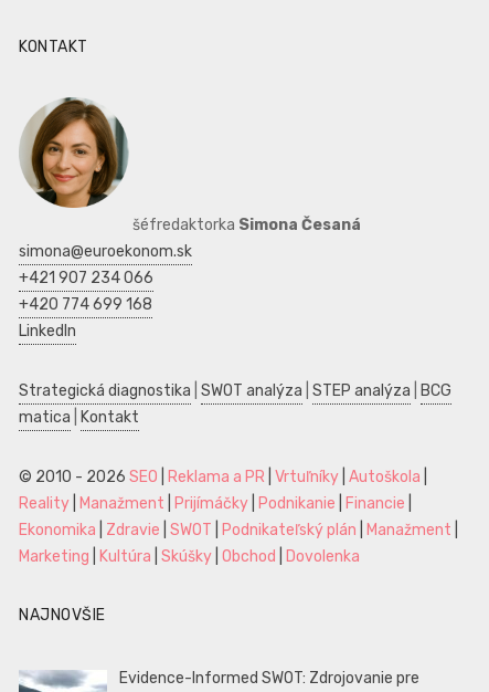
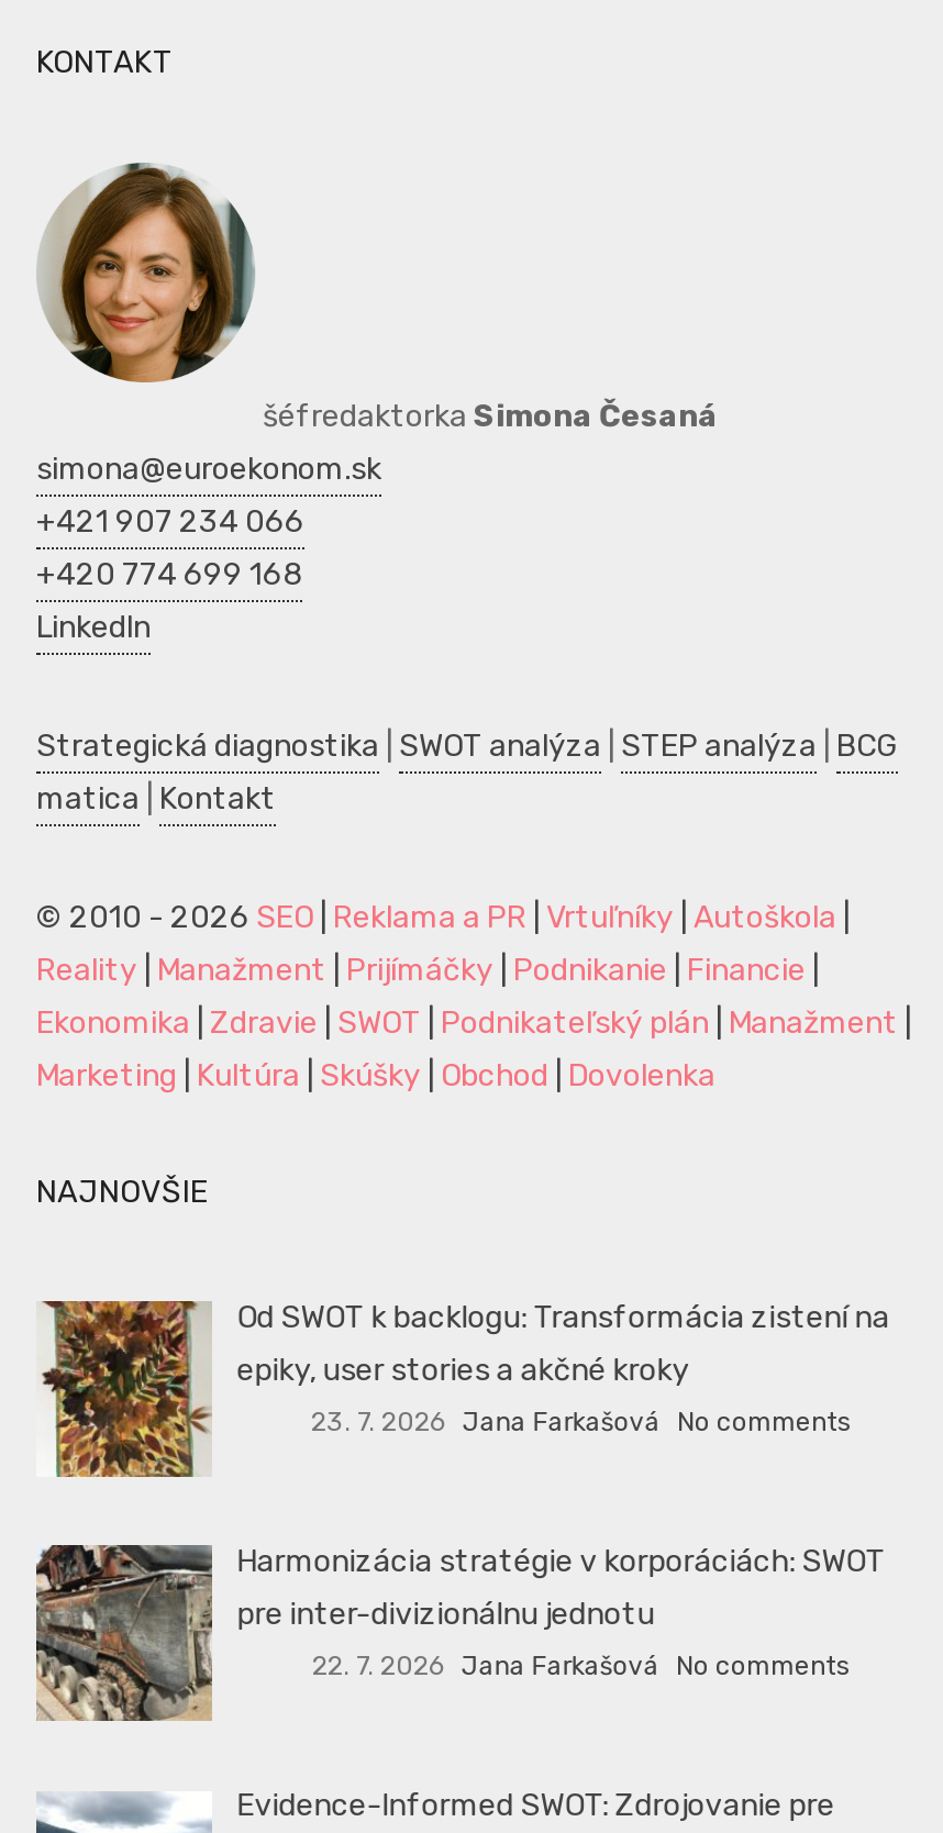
+ [image]
+ Harmonizácia stratégie v korporáciách: SWOT
+ pre inter-divizionálnu jednotu
+ 22. 7. 2026 Jana Farkašová No comments

+ [image]
+ Od SWOT k backlogu: Transformácia zistení na
+ epiky, user stories a akčné kroky
+ 23. 7. 2026 Jana Farkašová No comments
